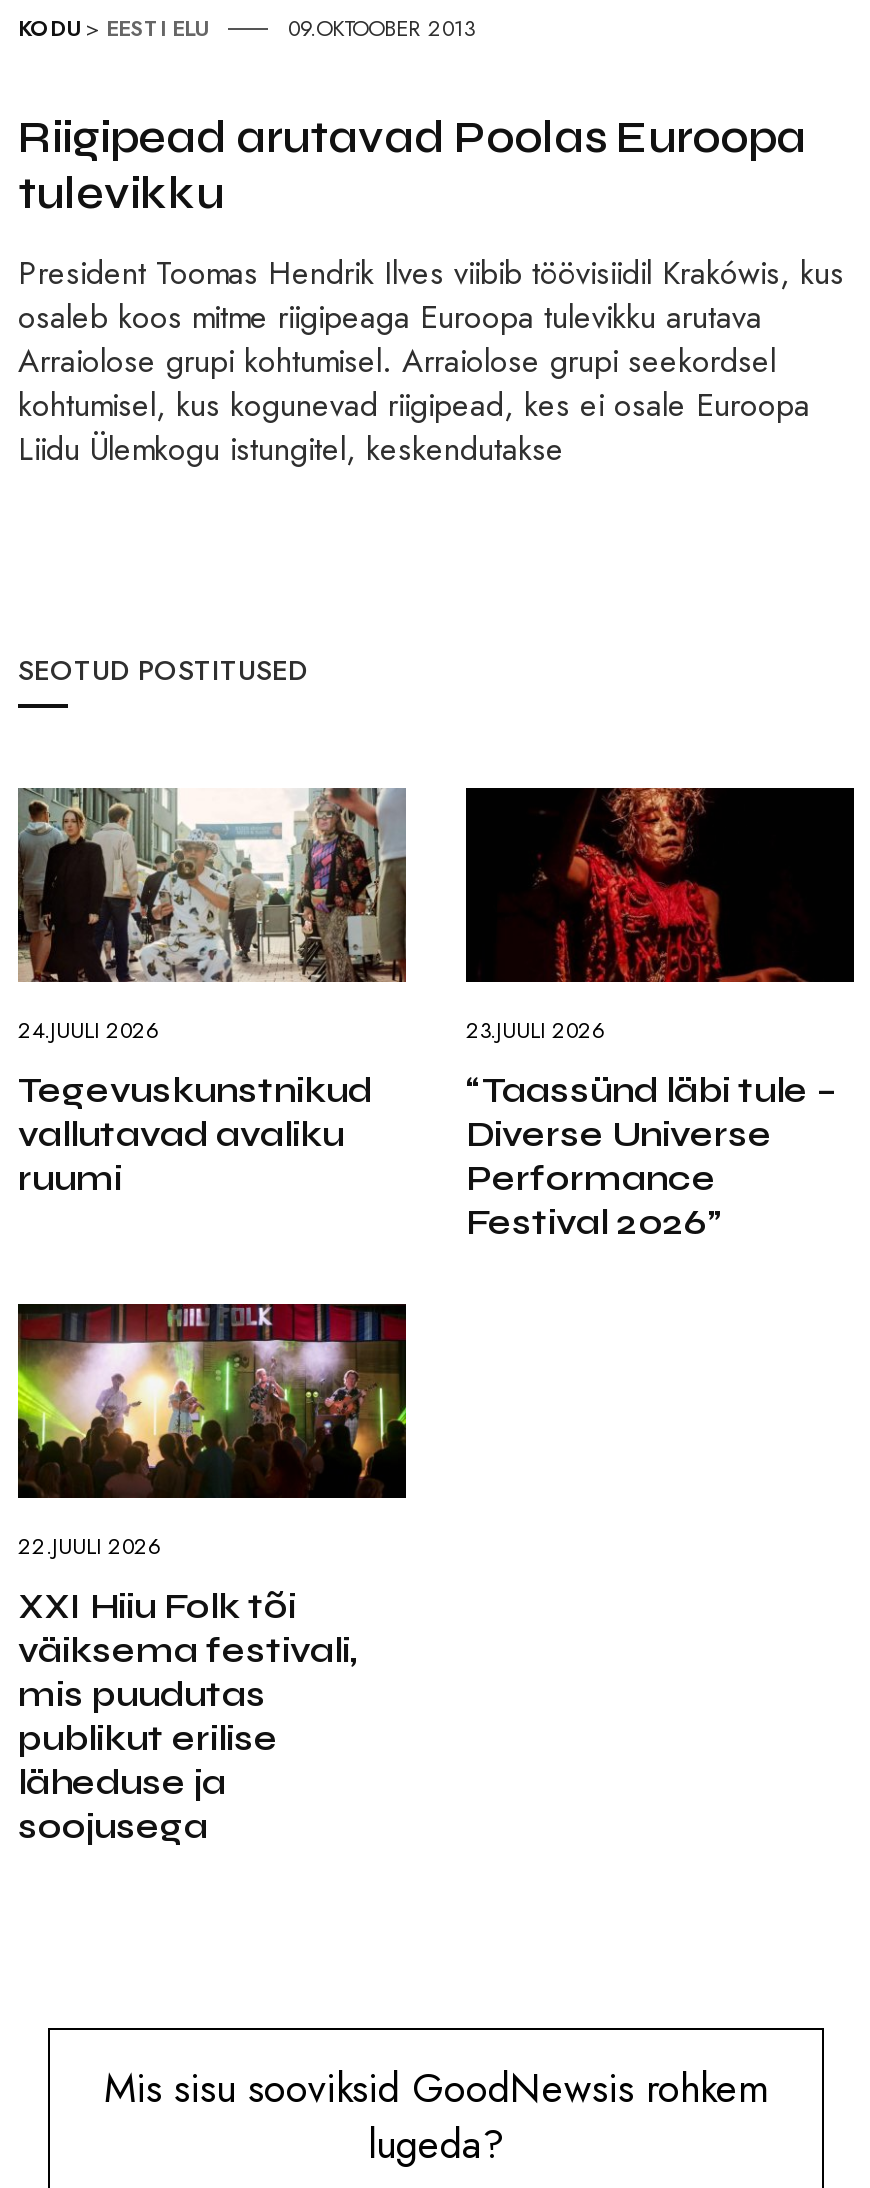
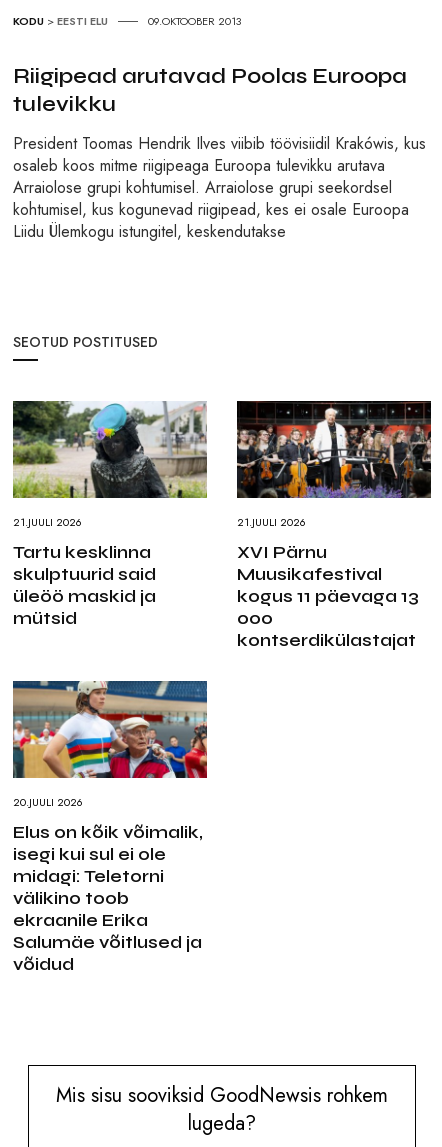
- [image]
- 24.JUULI 2026
+ [image]
+ 21.JUULI 2026

- [image]
- 23.JUULI 2026
+ [image]
+ 21.JUULI 2026

- Tegevuskunstnikud
- vallutavad avaliku
- ruumi
+ Tartu kesklinna
+ skulptuurid said
+ üleöö maskid ja
+ mütsid

- “Taassünd läbi tule –
- Diverse Universe
- Performance
- Festival 2026”
+ XVI Pärnu
+ Muusikafestival
+ kogus 11 päevaga 13
+ 000
+ kontserdikülastajat

- [image]
- 22.JUULI 2026
+ [image]
+ 20.JUULI 2026

- XXI Hiiu Folk tõi
- väiksema festivali,
- mis puudutas
- publikut erilise
- läheduse ja
- soojusega
+ Elus on kõik võimalik,
+ isegi kui sul ei ole
+ midagi: Teletorni
+ välikino toob
+ ekraanile Erika
+ Salumäe võitlused ja
+ võidud
